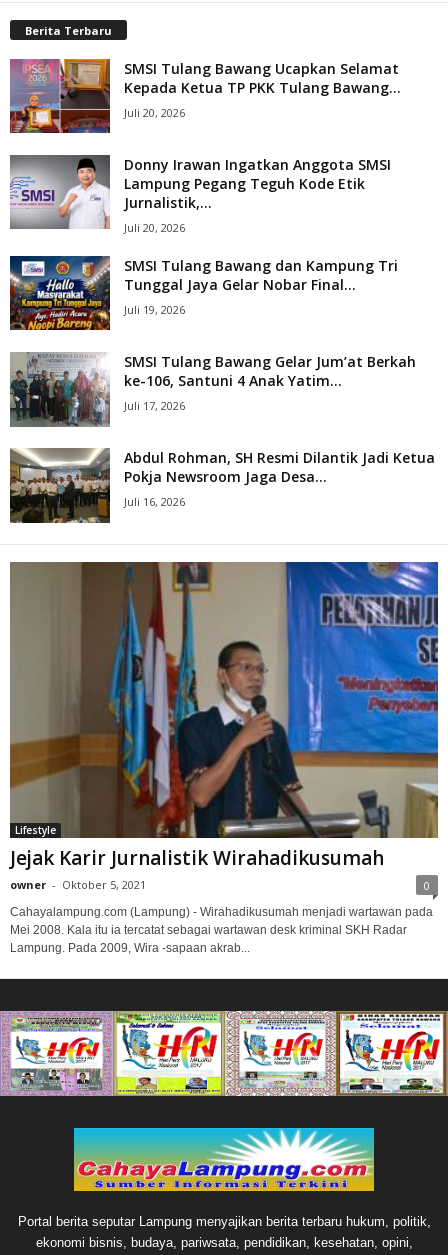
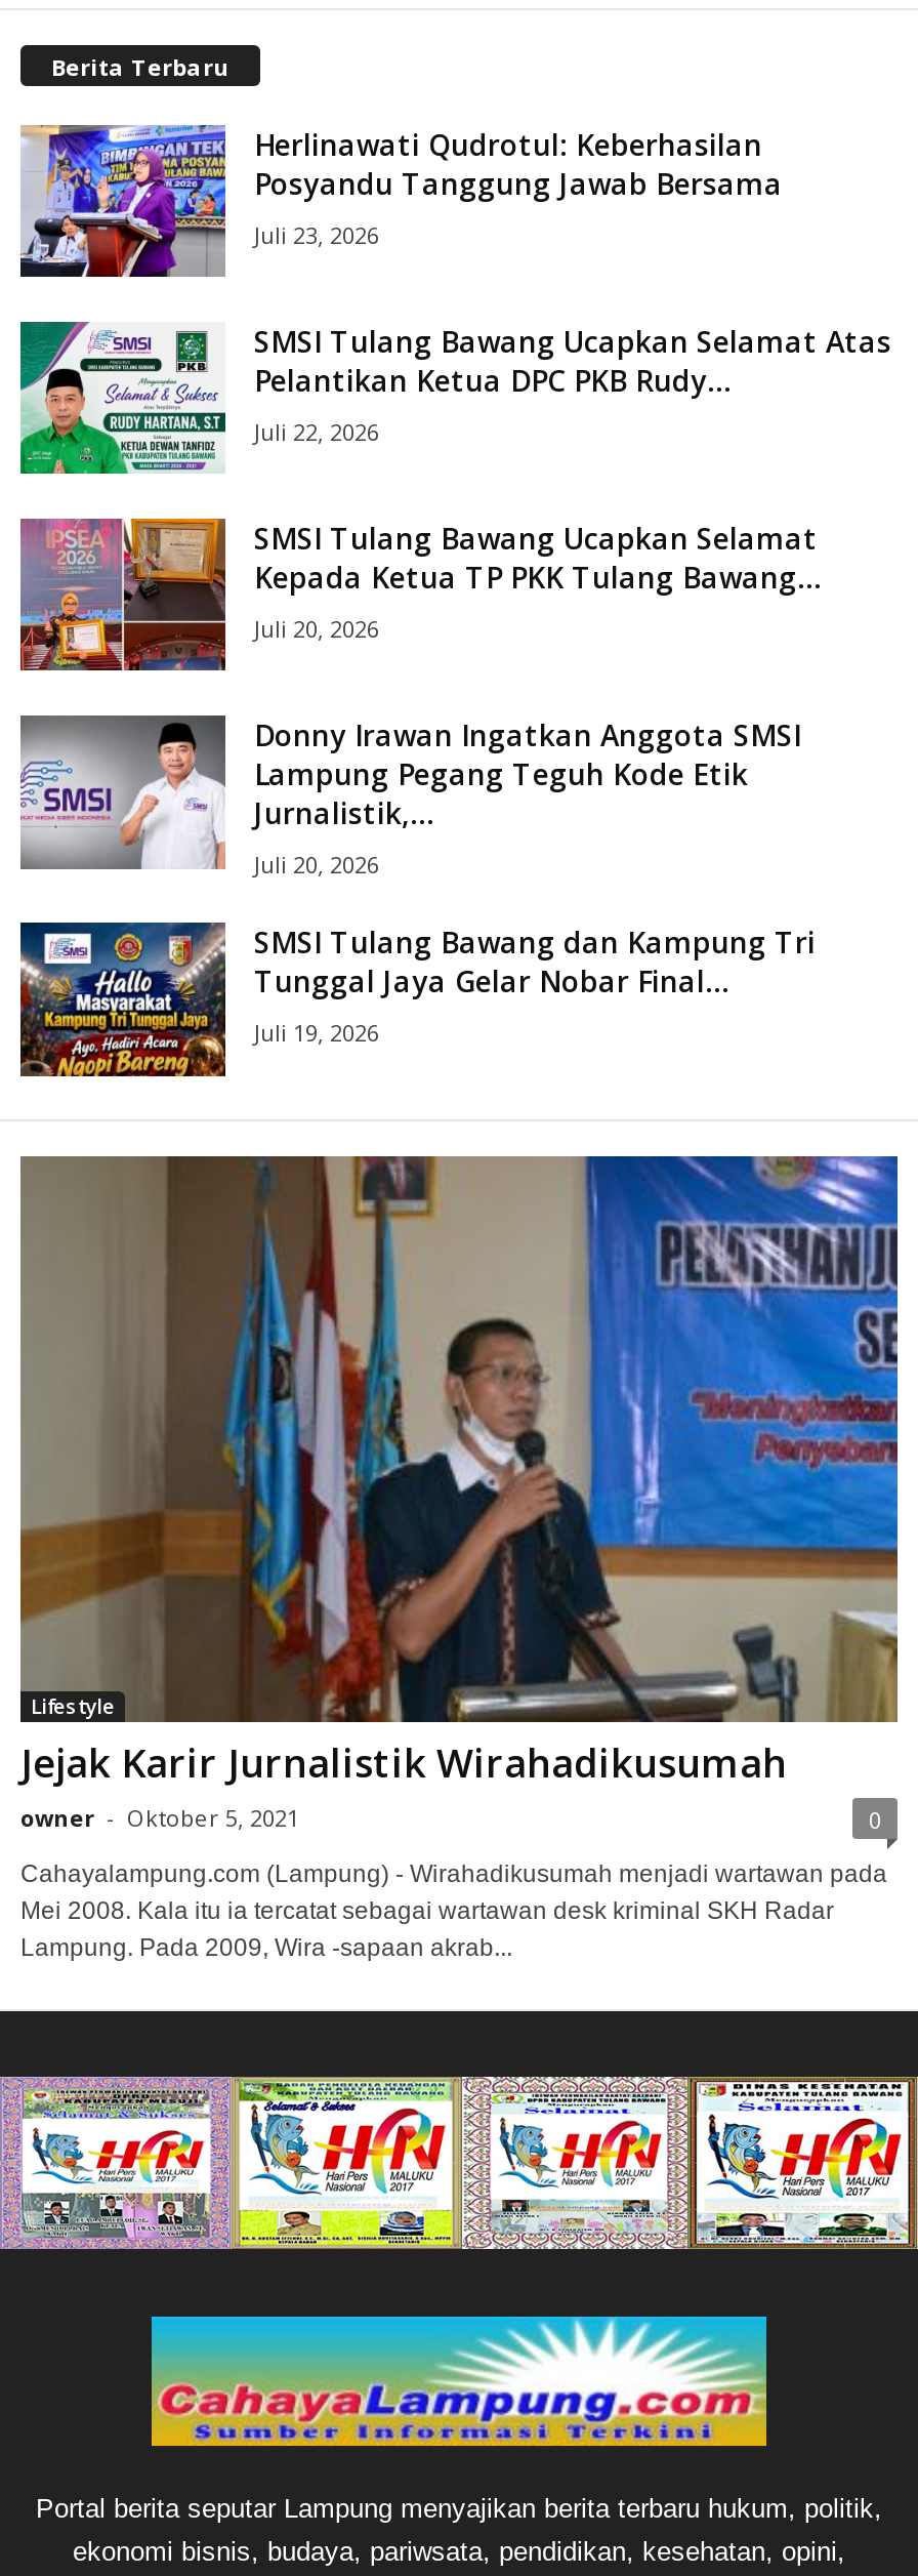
+ [image]
+ Herlinawati Qudrotul: Keberhasilan
+ Posyandu Tanggung Jawab Bersama
+ Juli 23, 2026
+ SMSI Tulang Bawang Ucapkan Selamat Atas
+ Pelantikan Ketua DPC PKB Rudy...
+ Juli 22, 2026

+ [image]

moved down: [image] | SMSI Tulang Bawang Ucapkan Selamat | Kepada Ketua TP PKK Tulang Bawang... | ... | Tunggal Jaya Gelar Nobar Final... | Juli 19, 2026

- [image]
- SMSI Tulang Bawang Gelar Jum’at Berkah
- ke-106, Santuni 4 Anak Yatim...
- Juli 17, 2026
- Abdul Rohman, SH Resmi Dilantik Jadi Ketua
- Pokja Newsroom Jaga Desa...
- Juli 16, 2026

- [image]
